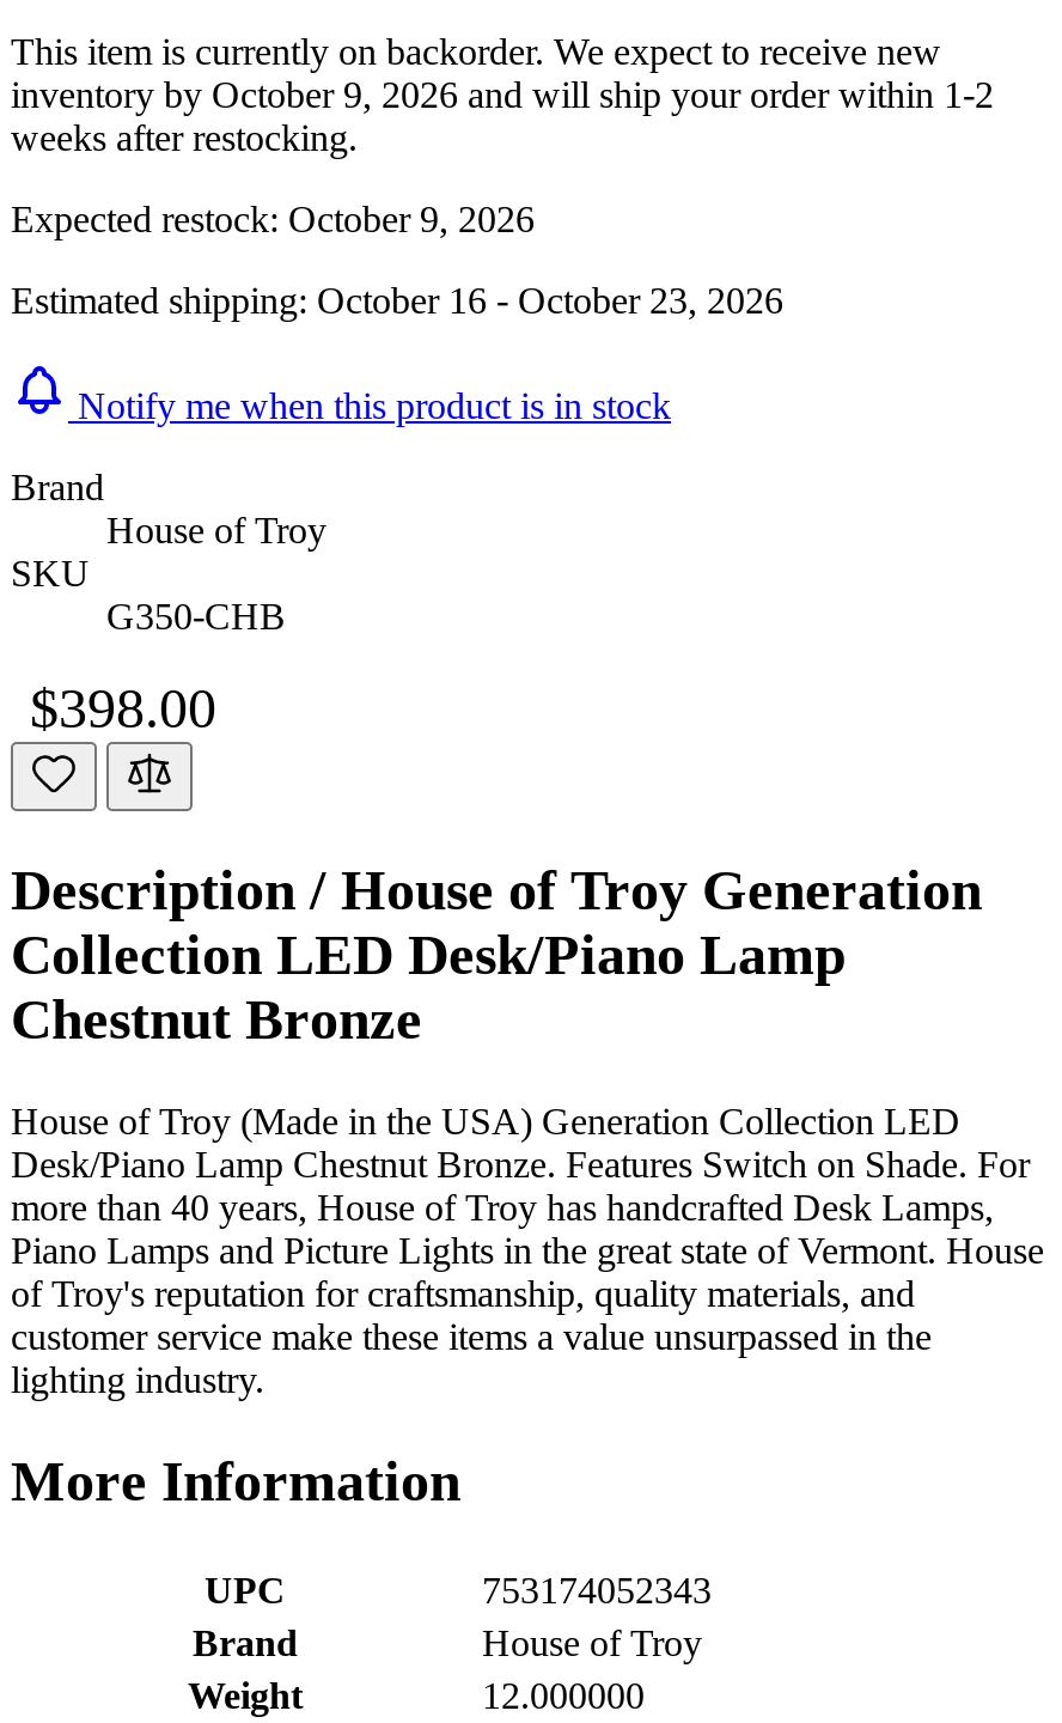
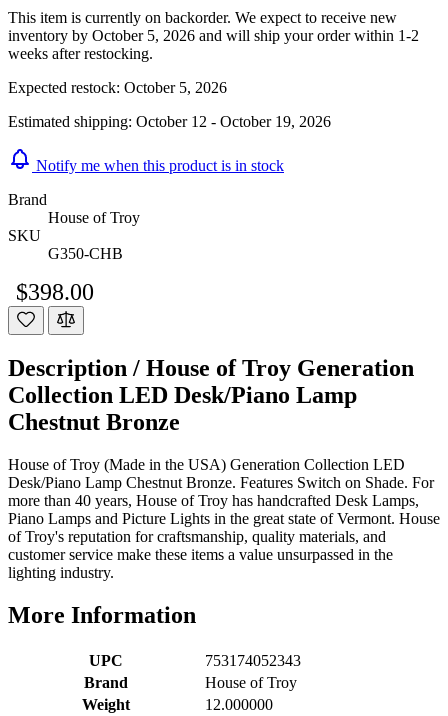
- inventory by October 9, 2026 and will ship your order within 1-2
+ inventory by October 5, 2026 and will ship your order within 1-2

- Expected restock: October 9, 2026
+ Expected restock: October 5, 2026

- Estimated shipping: October 16 - October 23, 2026
+ Estimated shipping: October 12 - October 19, 2026
